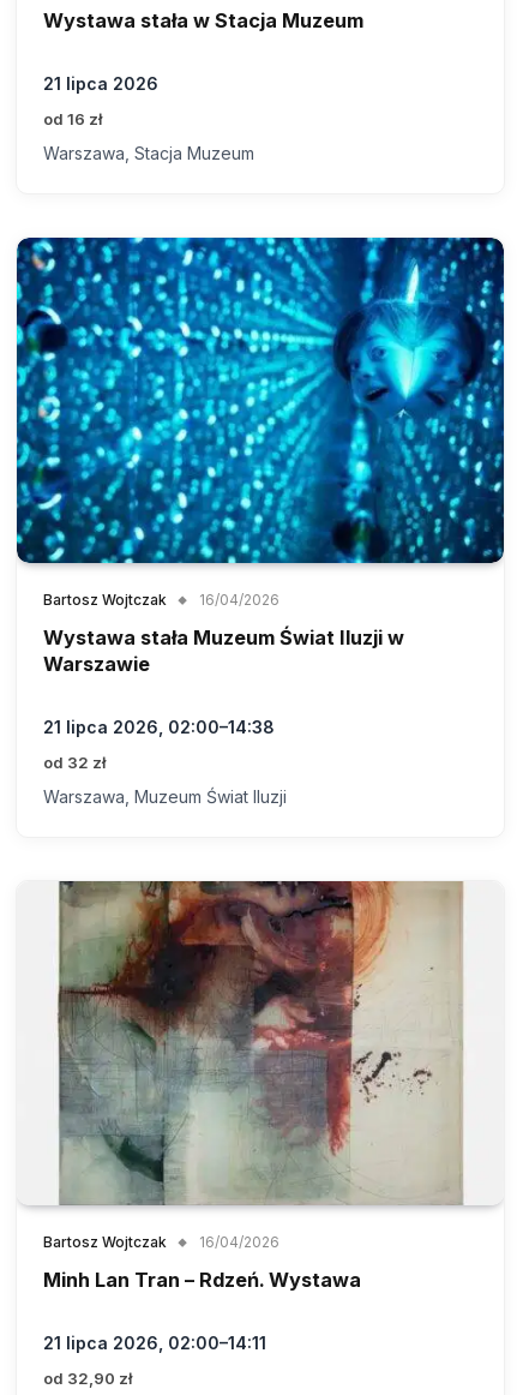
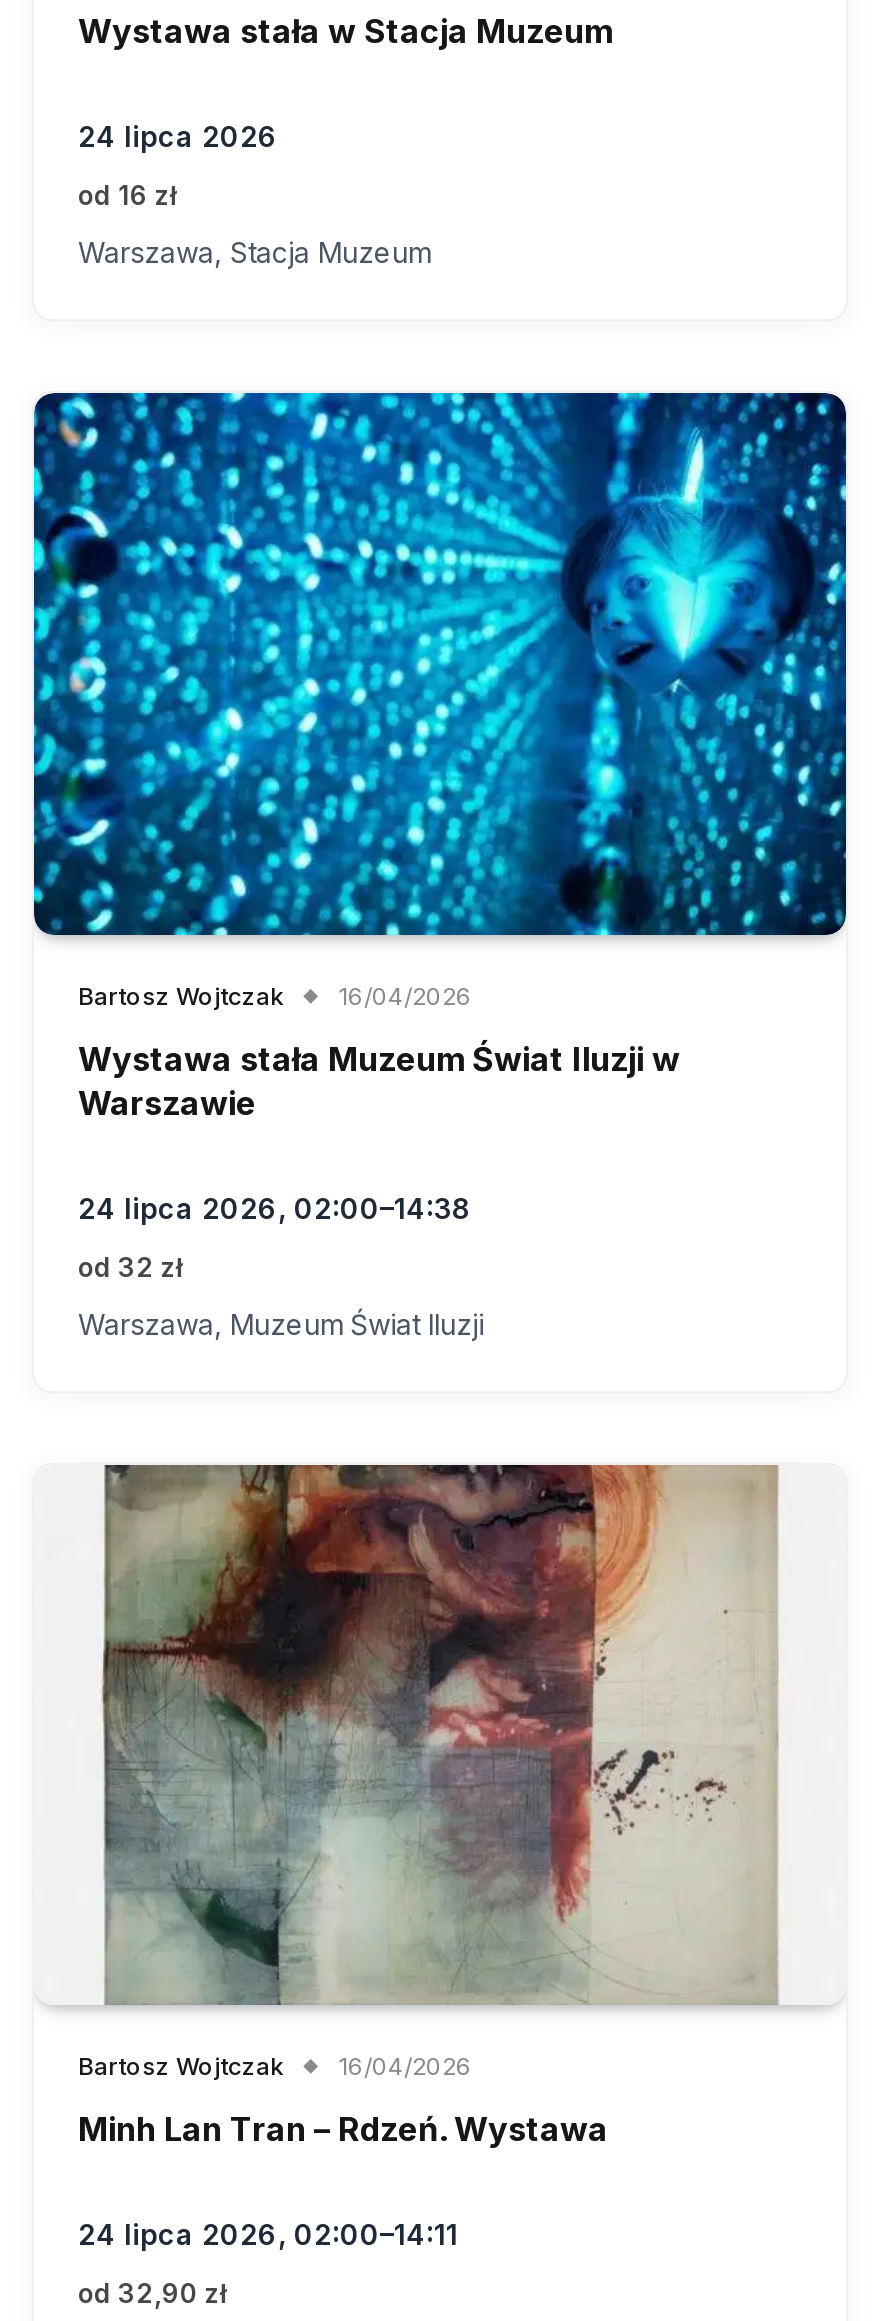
- 21 lipca 2026
+ 24 lipca 2026

- 21 lipca 2026, 02:00–14:38
+ 24 lipca 2026, 02:00–14:38

- 21 lipca 2026, 02:00–14:11
+ 24 lipca 2026, 02:00–14:11
